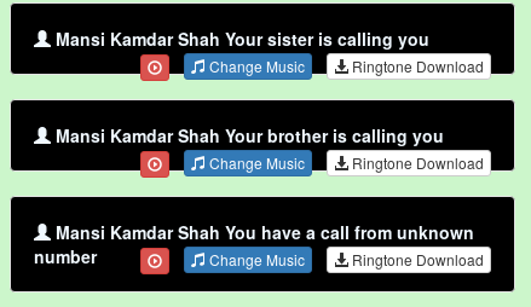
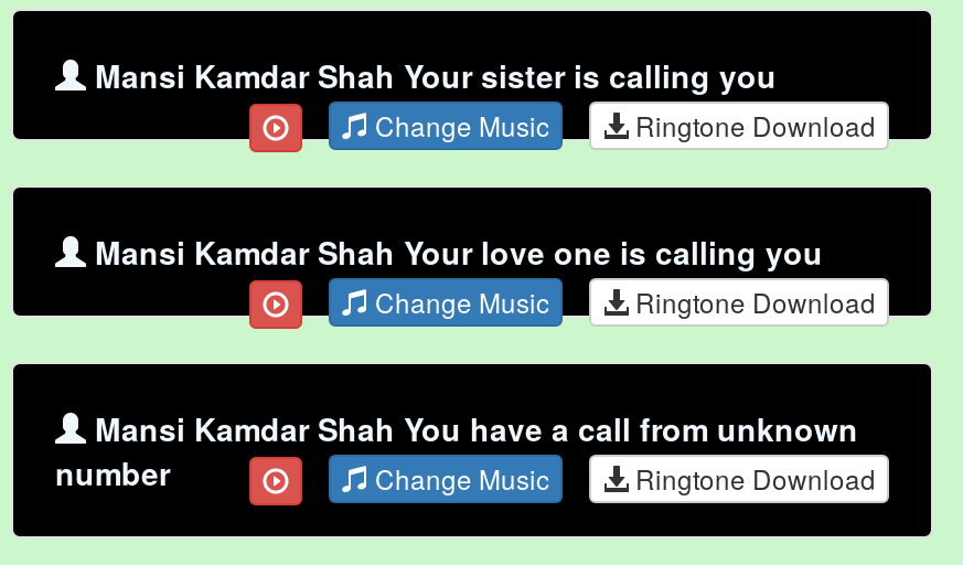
- Mansi Kamdar Shah Your brother is calling you
+ Mansi Kamdar Shah Your love one is calling you
